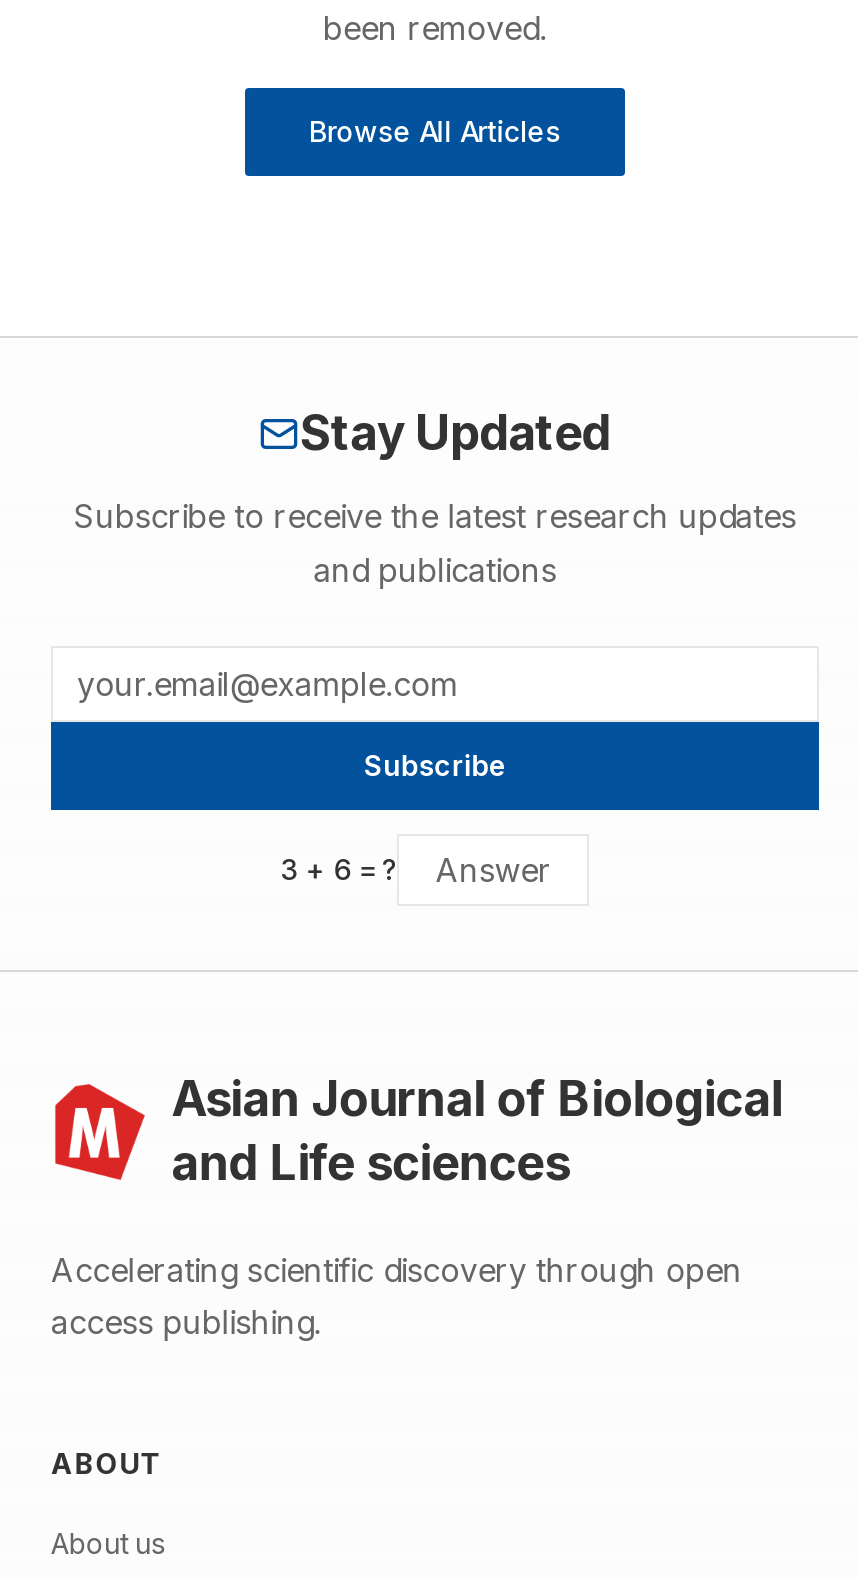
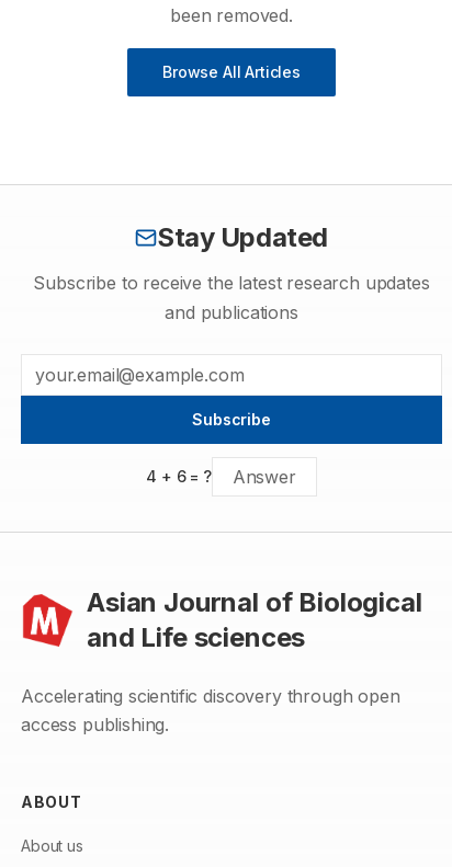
- 3 + 6 = ?
+ 4 + 6 = ?
